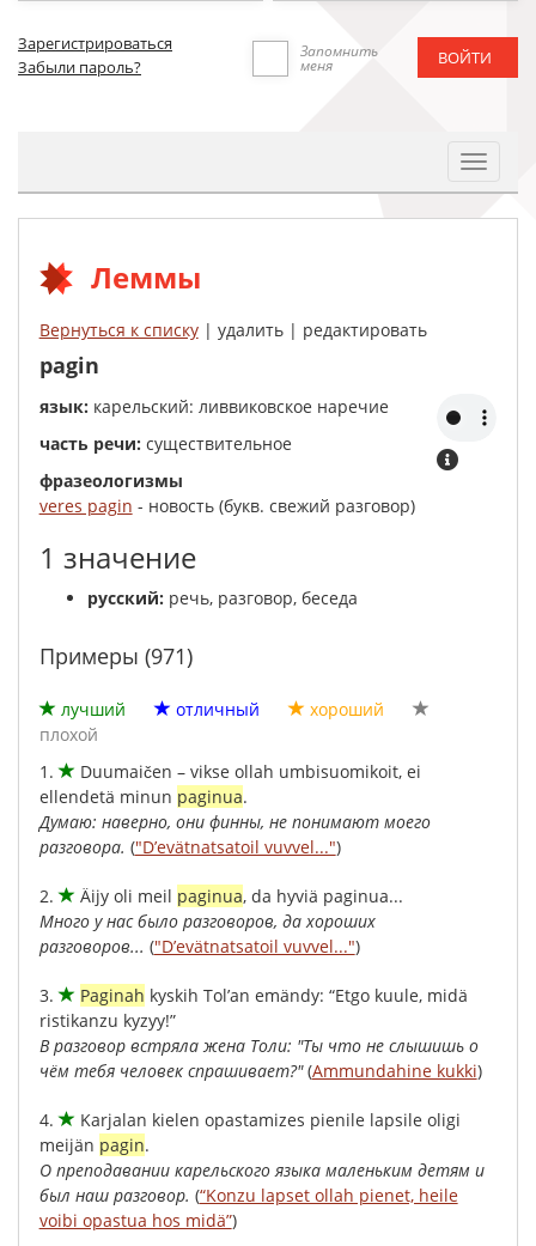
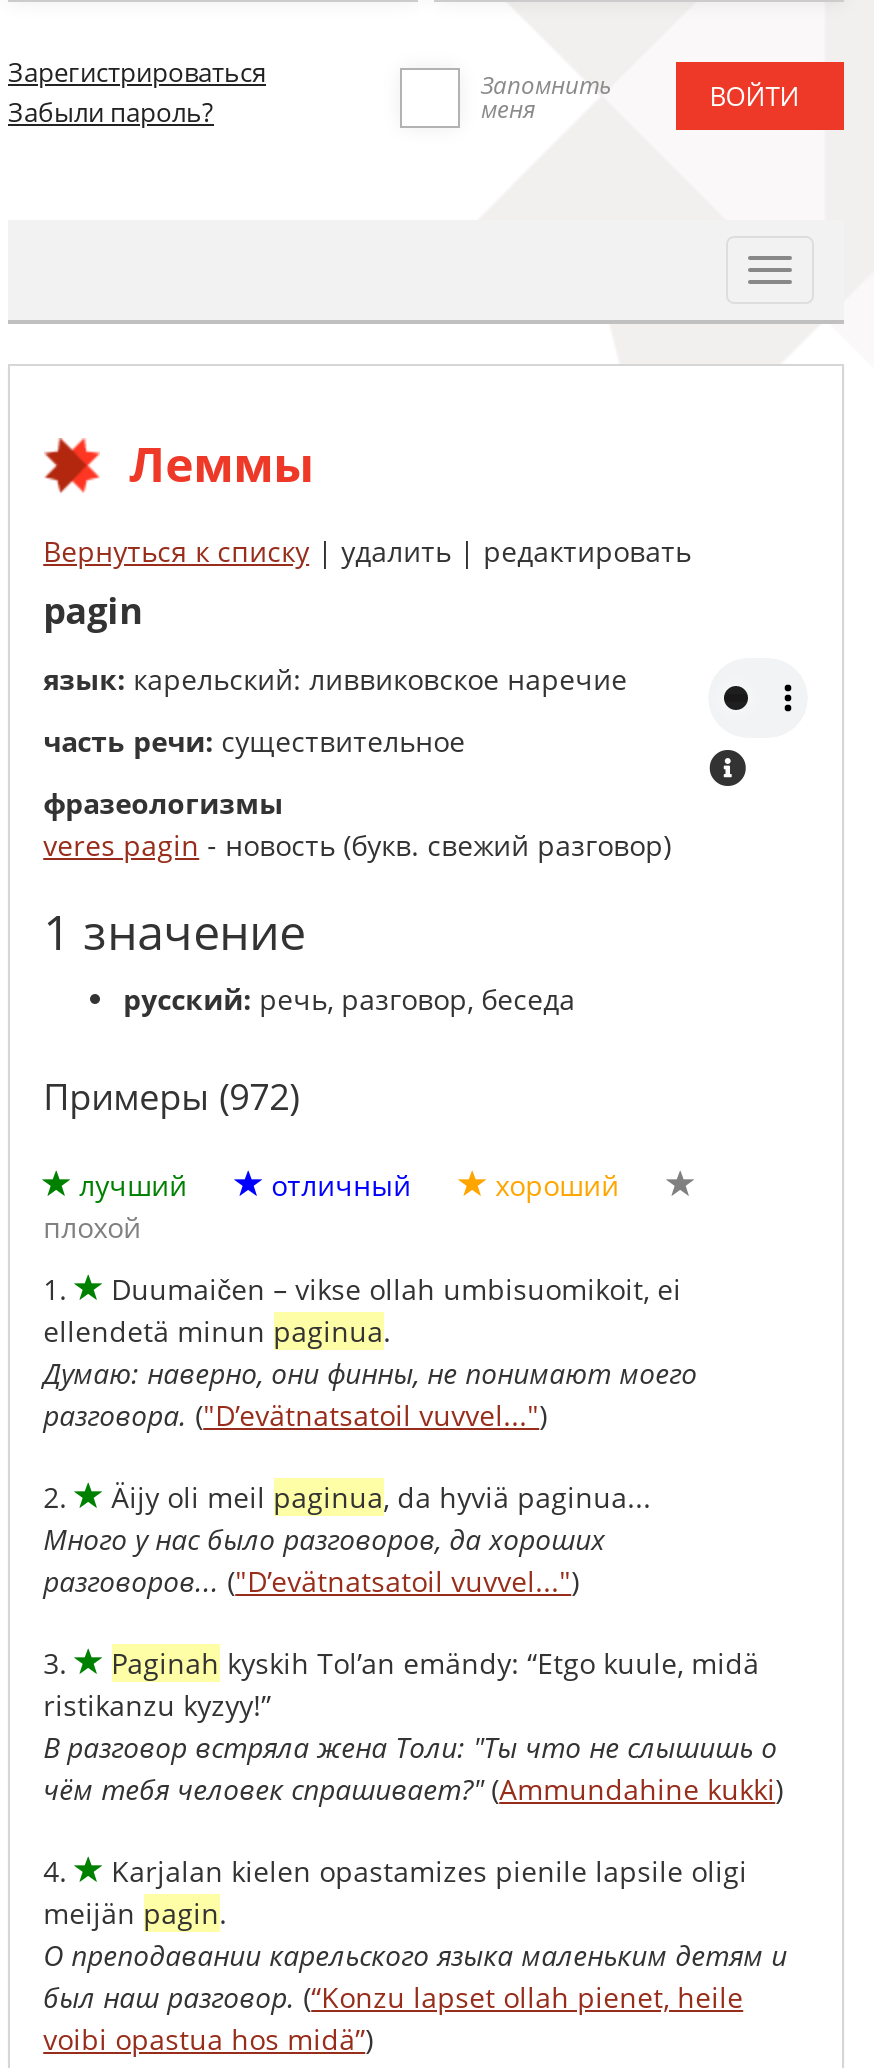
- Примеры (971)
+ Примеры (972)
